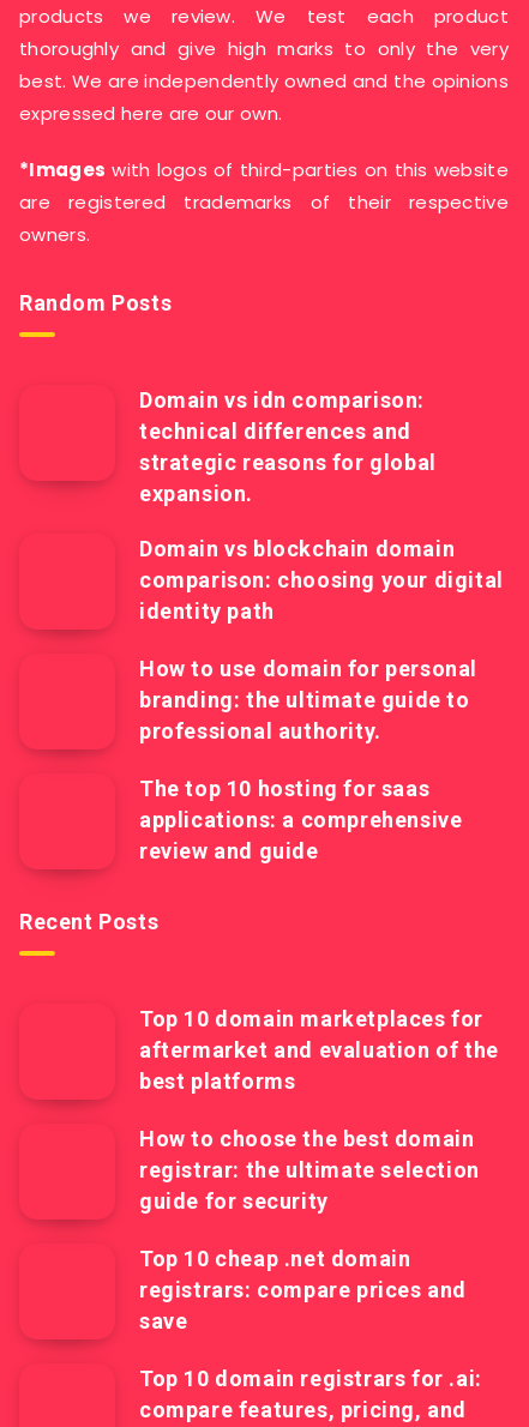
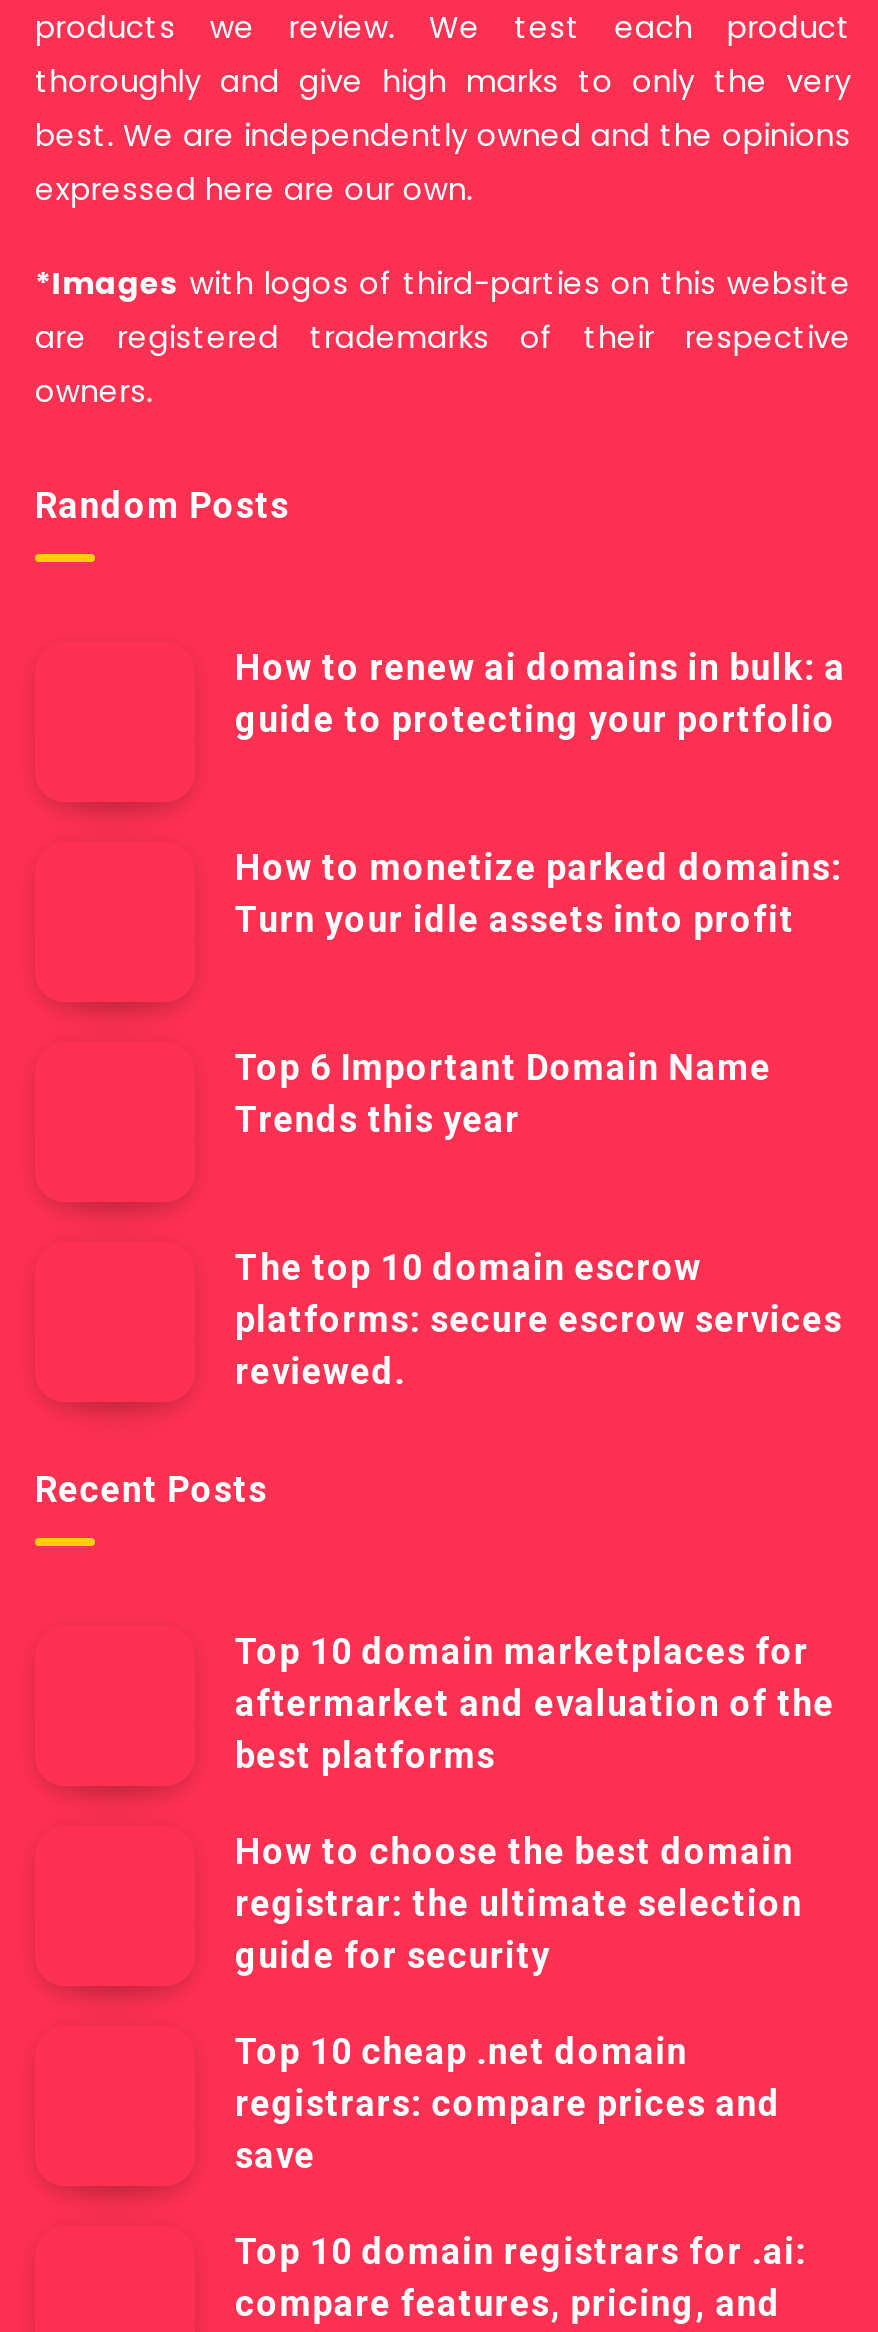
- Domain vs idn comparison:
- technical differences and
- strategic reasons for global
- expansion.
+ How to renew ai domains in bulk: a
+ guide to protecting your portfolio

- Domain vs blockchain domain
- comparison: choosing your digital
- identity path
+ How to monetize parked domains:
+ Turn your idle assets into profit

- How to use domain for personal
- branding: the ultimate guide to
- professional authority.
+ Top 6 Important Domain Name
+ Trends this year

- The top 10 hosting for saas
- applications: a comprehensive
- review and guide
+ The top 10 domain escrow
+ platforms: secure escrow services
+ reviewed.
